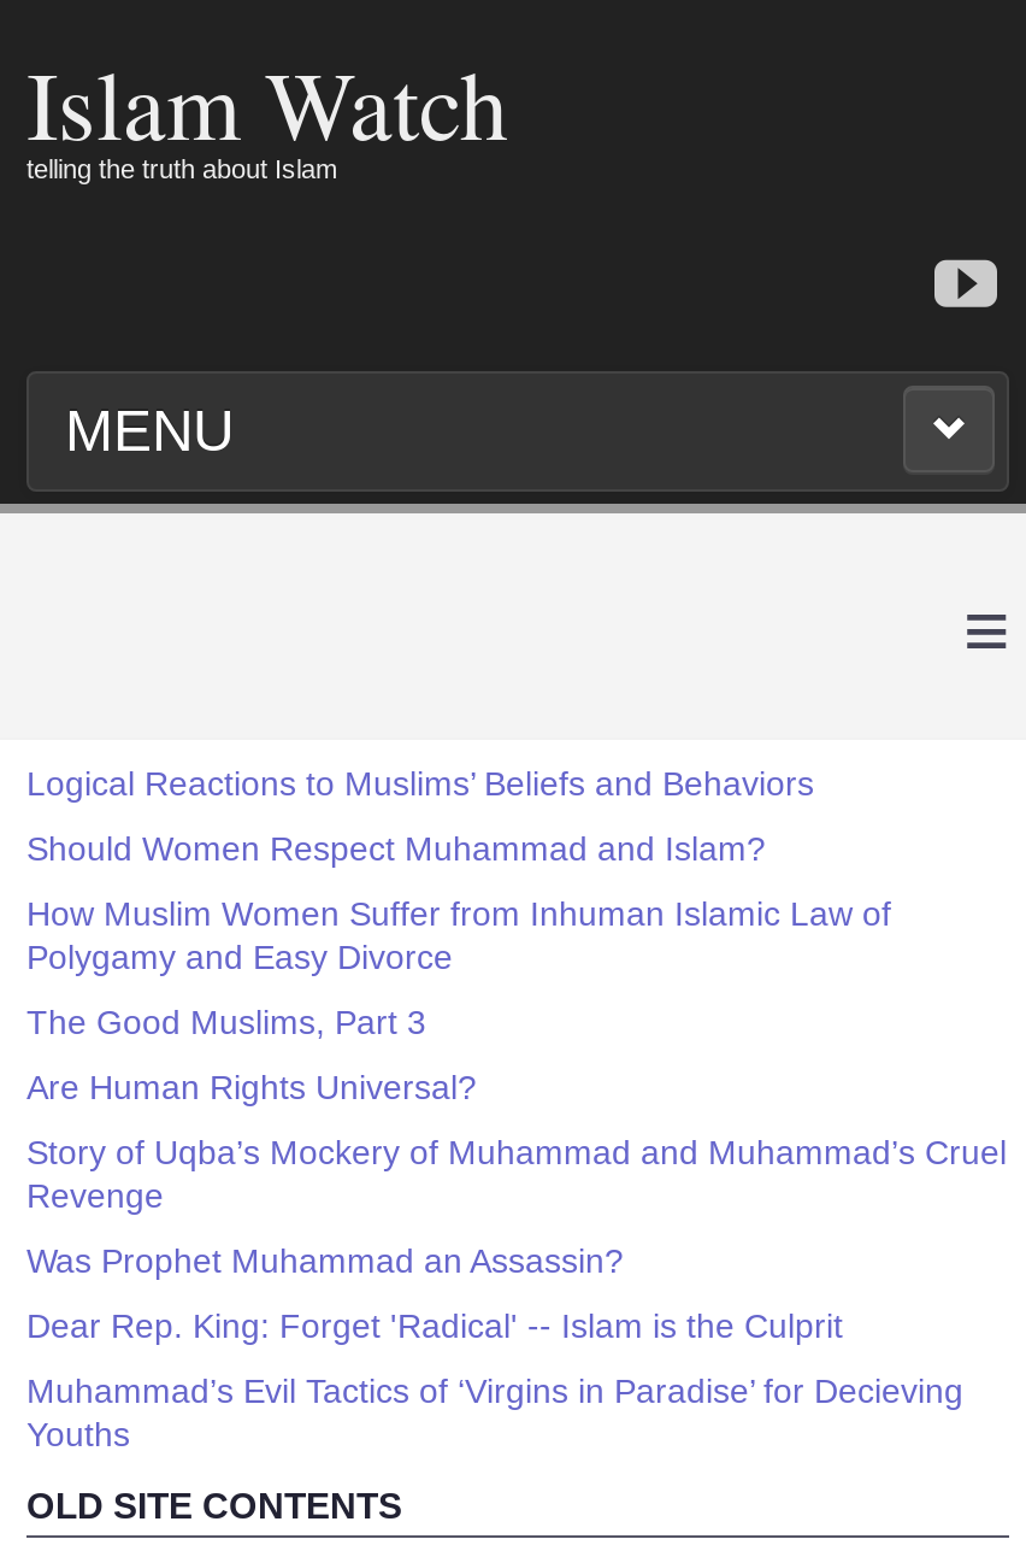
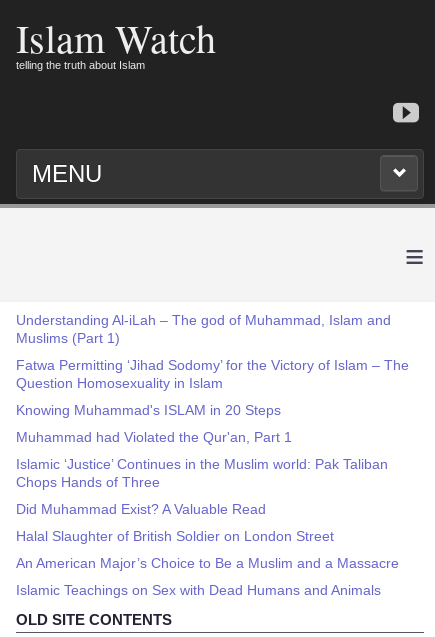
- Logical Reactions to Muslims’ Beliefs and Behaviors
+ Understanding Al-iLah – The god of Muhammad, Islam and
+ Muslims (Part 1)

- Should Women Respect Muhammad and Islam?
+ Fatwa Permitting ‘Jihad Sodomy’ for the Victory of Islam – The
+ Question Homosexuality in Islam

- How Muslim Women Suffer from Inhuman Islamic Law of
- Polygamy and Easy Divorce
+ Knowing Muhammad's ISLAM in 20 Steps

- The Good Muslims, Part 3
+ Muhammad had Violated the Qur'an, Part 1

- Are Human Rights Universal?
+ Islamic ‘Justice’ Continues in the Muslim world: Pak Taliban
+ Chops Hands of Three

- Story of Uqba’s Mockery of Muhammad and Muhammad’s Cruel
- Revenge
+ Did Muhammad Exist? A Valuable Read

- Was Prophet Muhammad an Assassin?
+ Halal Slaughter of British Soldier on London Street

- Dear Rep. King: Forget 'Radical' -- Islam is the Culprit
+ An American Major’s Choice to Be a Muslim and a Massacre

- Muhammad’s Evil Tactics of ‘Virgins in Paradise’ for Decieving
- Youths
+ Islamic Teachings on Sex with Dead Humans and Animals
